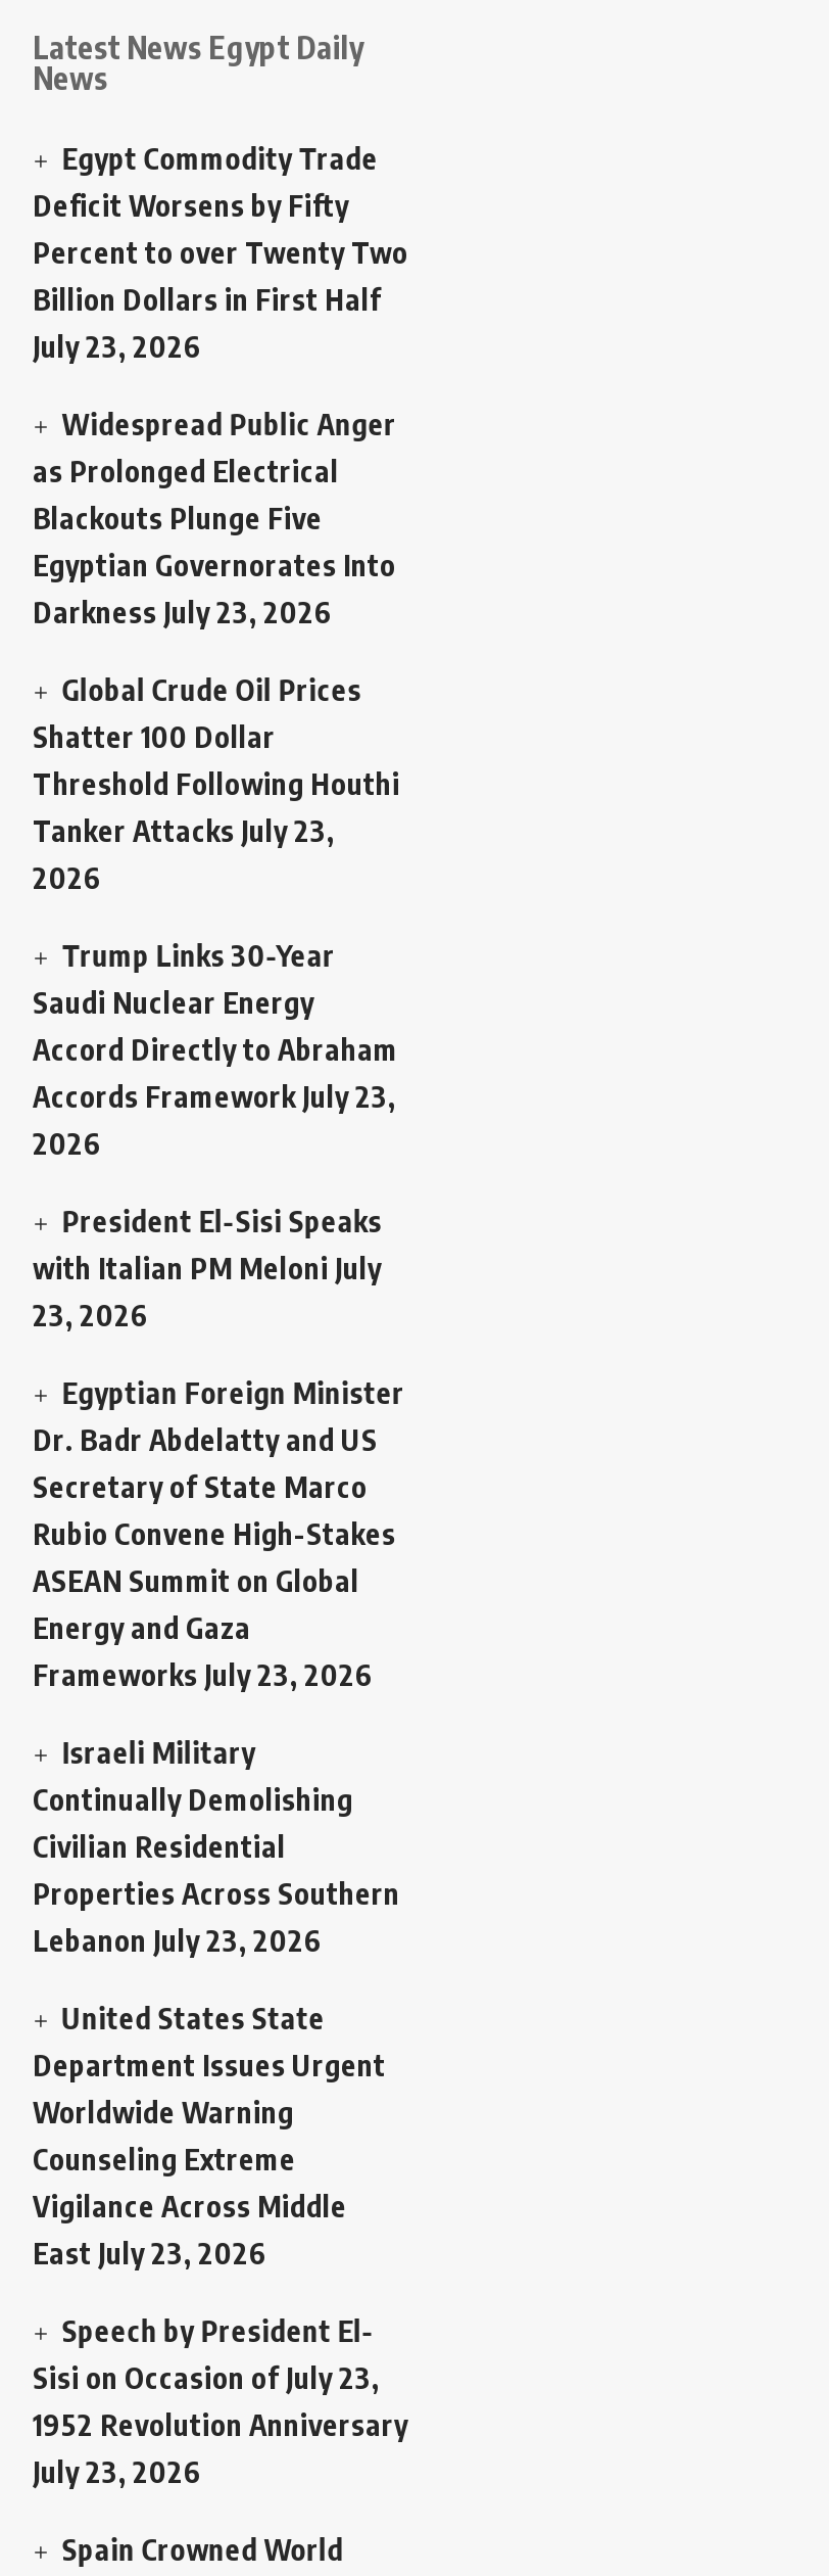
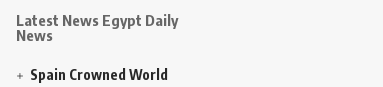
- Egypt Commodity Trade
- Deficit Worsens by Fifty
- Percent to over Twenty Two
- Billion Dollars in First Half
- July 23, 2026
- Widespread Public Anger
- as Prolonged Electrical
- Blackouts Plunge Five
- Egyptian Governorates Into
- Darkness July 23, 2026
- Global Crude Oil Prices
- Shatter 100 Dollar
- Threshold Following Houthi
- Tanker Attacks July 23,
- 2026
- Trump Links 30-Year
- Saudi Nuclear Energy
- Accord Directly to Abraham
- Accords Framework July 23,
- 2026
- President El-Sisi Speaks
- with Italian PM Meloni July
- 23, 2026
- Egyptian Foreign Minister
- Dr. Badr Abdelatty and US
- Secretary of State Marco
- Rubio Convene High-Stakes
- ASEAN Summit on Global
- Energy and Gaza
- Frameworks July 23, 2026
- Israeli Military
- Continually Demolishing
- Civilian Residential
- Properties Across Southern
- Lebanon July 23, 2026
- United States State
- Department Issues Urgent
- Worldwide Warning
- Counseling Extreme
- Vigilance Across Middle
- East July 23, 2026
- Speech by President El-
- Sisi on Occasion of July 23,
- 1952 Revolution Anniversary
- July 23, 2026
